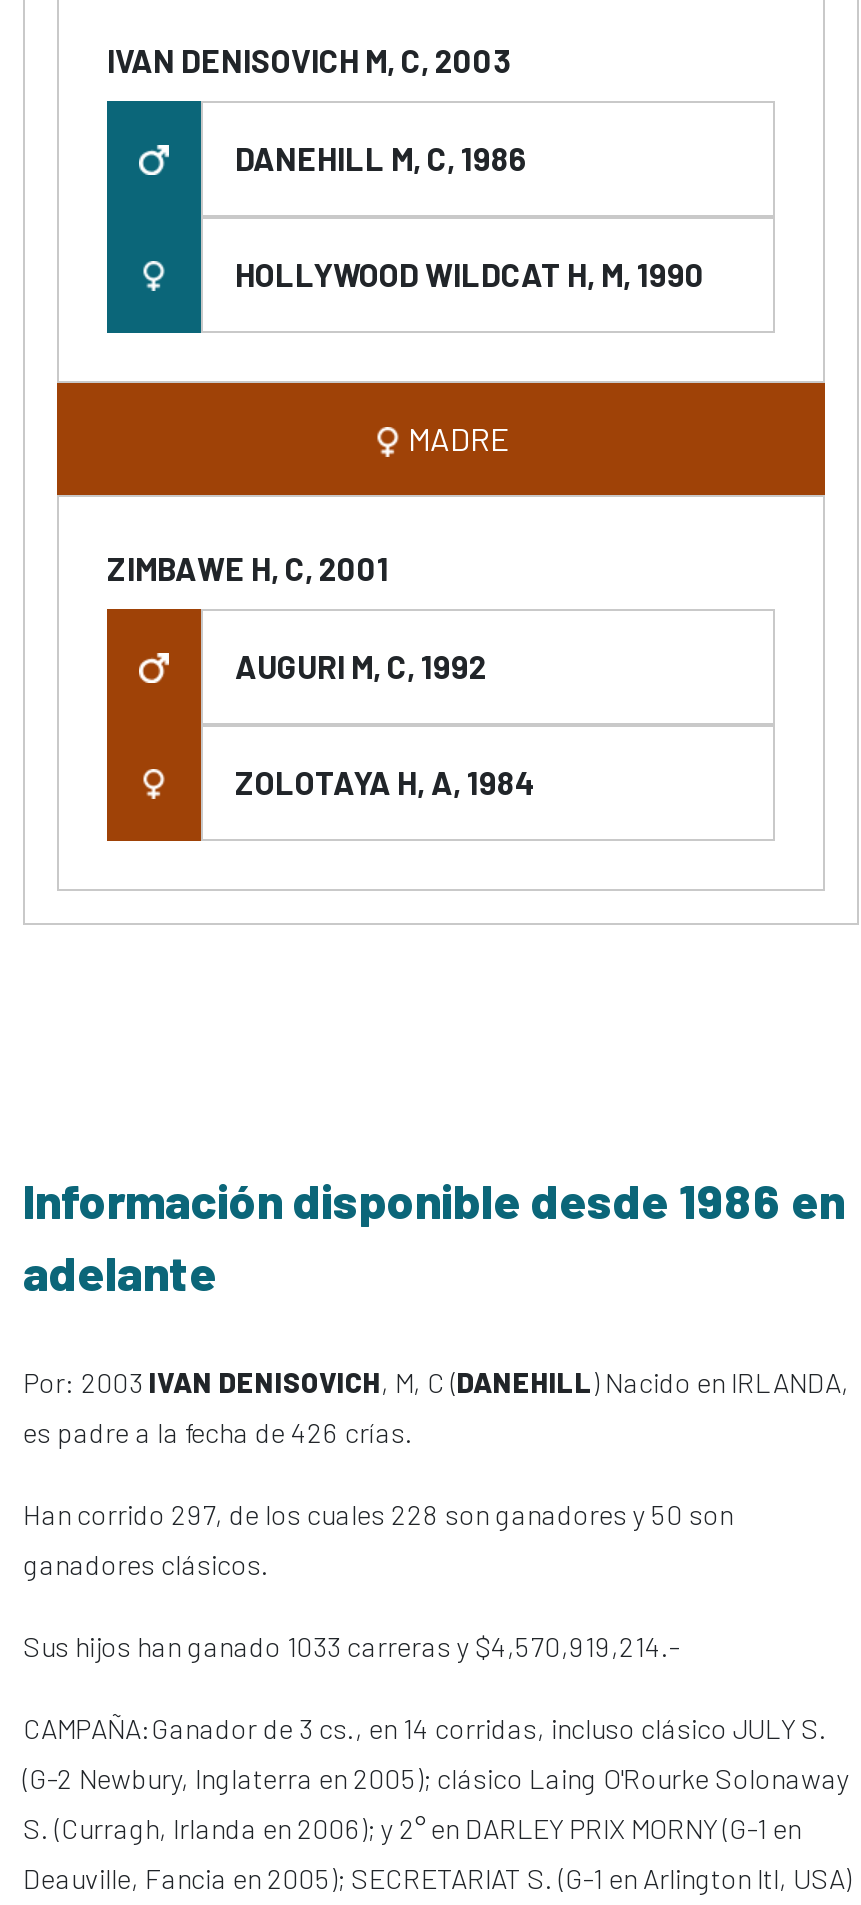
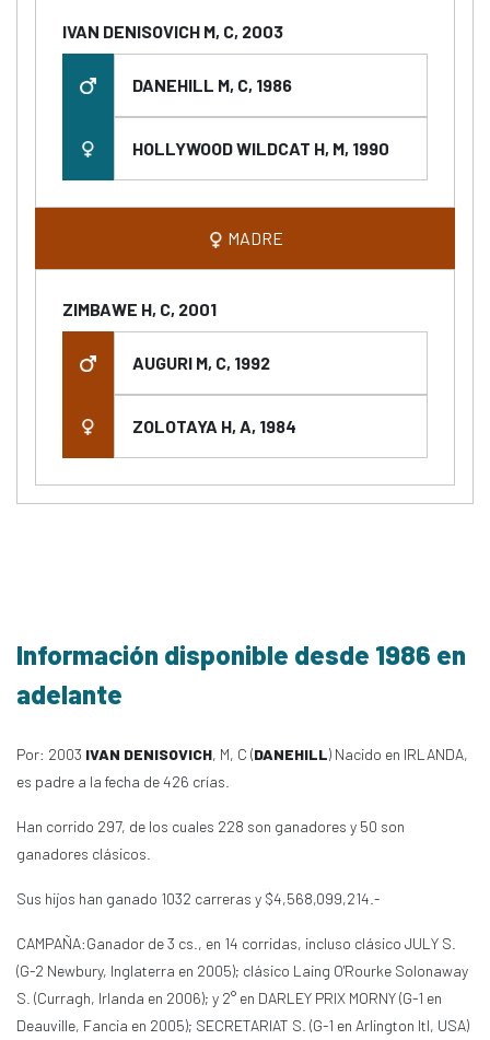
- Sus hijos han ganado 1033 carreras y $4,570,919,214.-
+ Sus hijos han ganado 1032 carreras y $4,568,099,214.-
